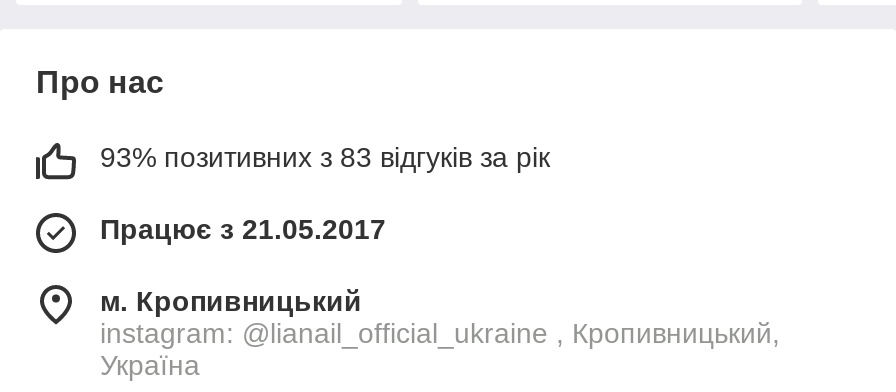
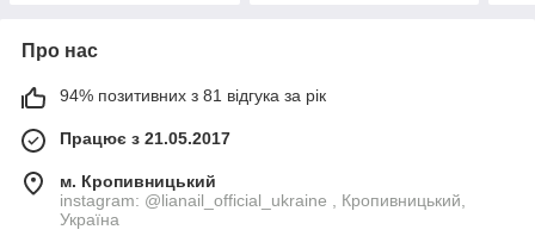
- 93% позитивних з 83 відгуків за рік
+ 94% позитивних з 81 відгука за рік
